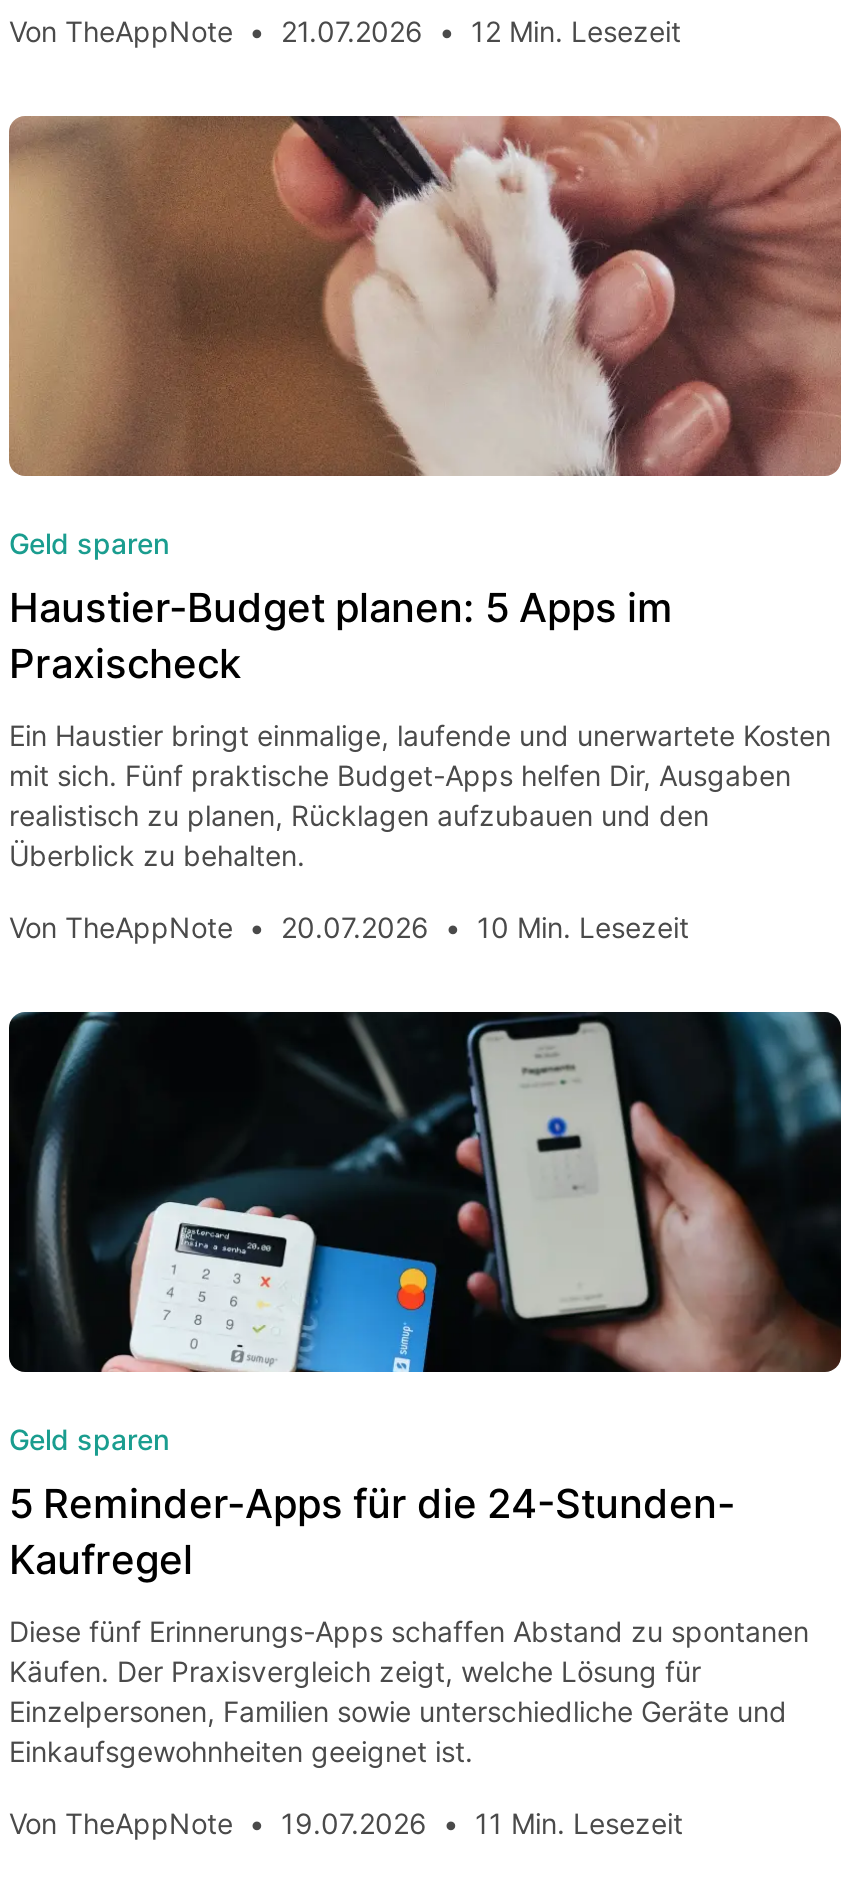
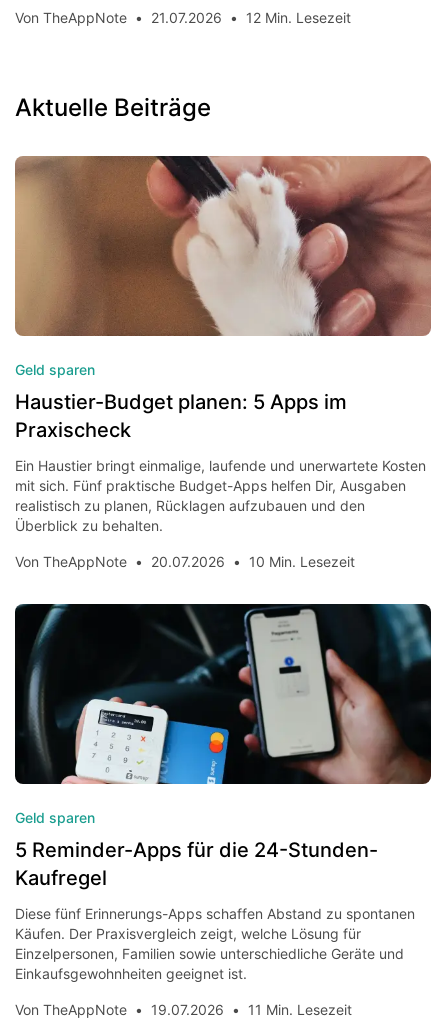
+ Aktuelle Beiträge
